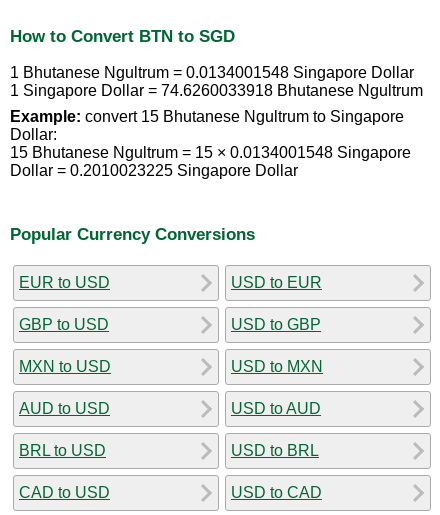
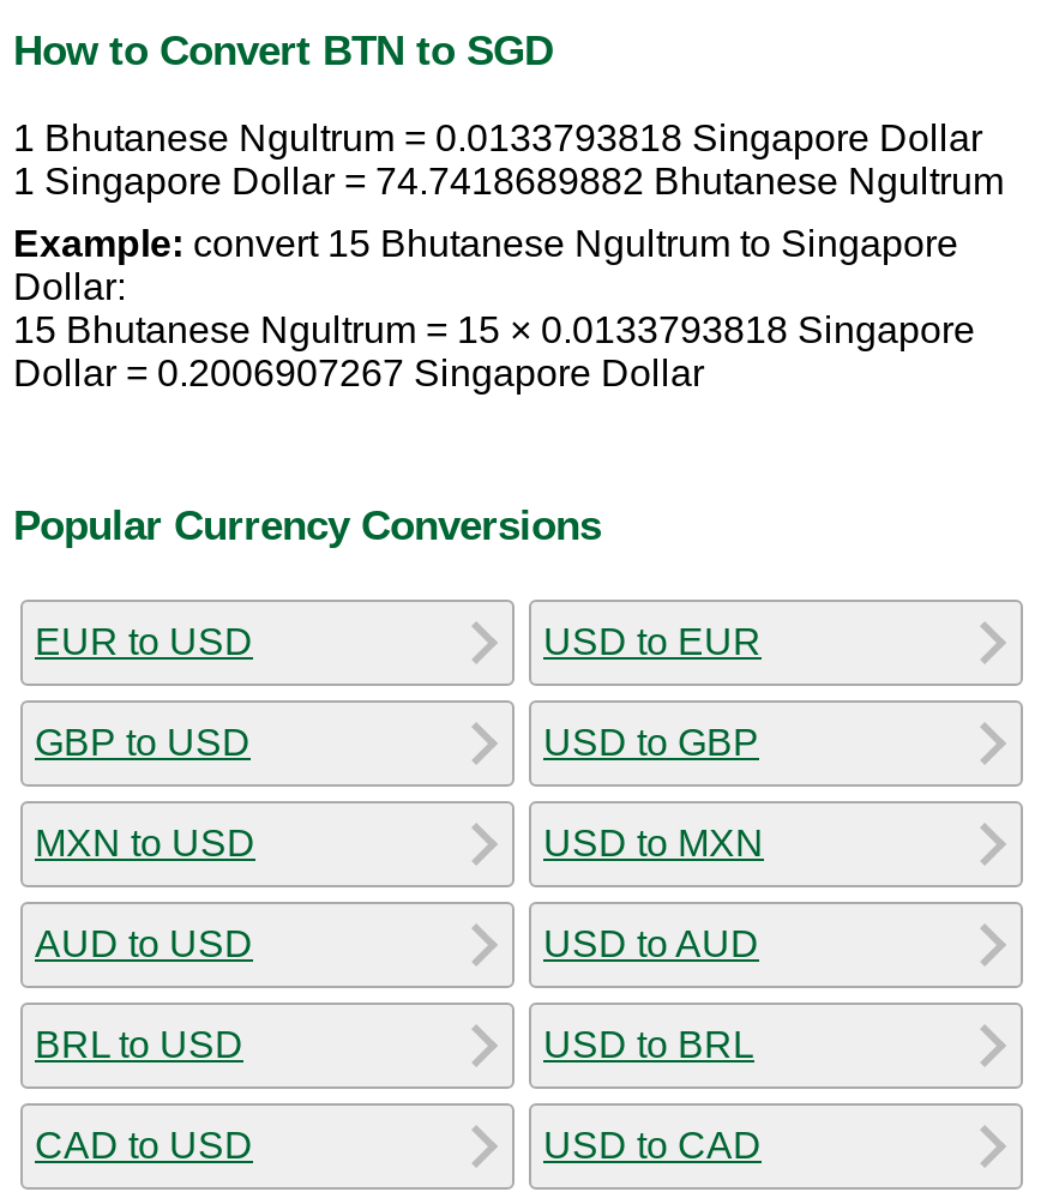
- 1 Bhutanese Ngultrum = 0.0134001548 Singapore Dollar
+ 1 Bhutanese Ngultrum = 0.0133793818 Singapore Dollar

- 1 Singapore Dollar = 74.6260033918 Bhutanese Ngultrum
+ 1 Singapore Dollar = 74.7418689882 Bhutanese Ngultrum

- 15 Bhutanese Ngultrum = 15 × 0.0134001548 Singapore
+ 15 Bhutanese Ngultrum = 15 × 0.0133793818 Singapore

- Dollar = 0.2010023225 Singapore Dollar
+ Dollar = 0.2006907267 Singapore Dollar
